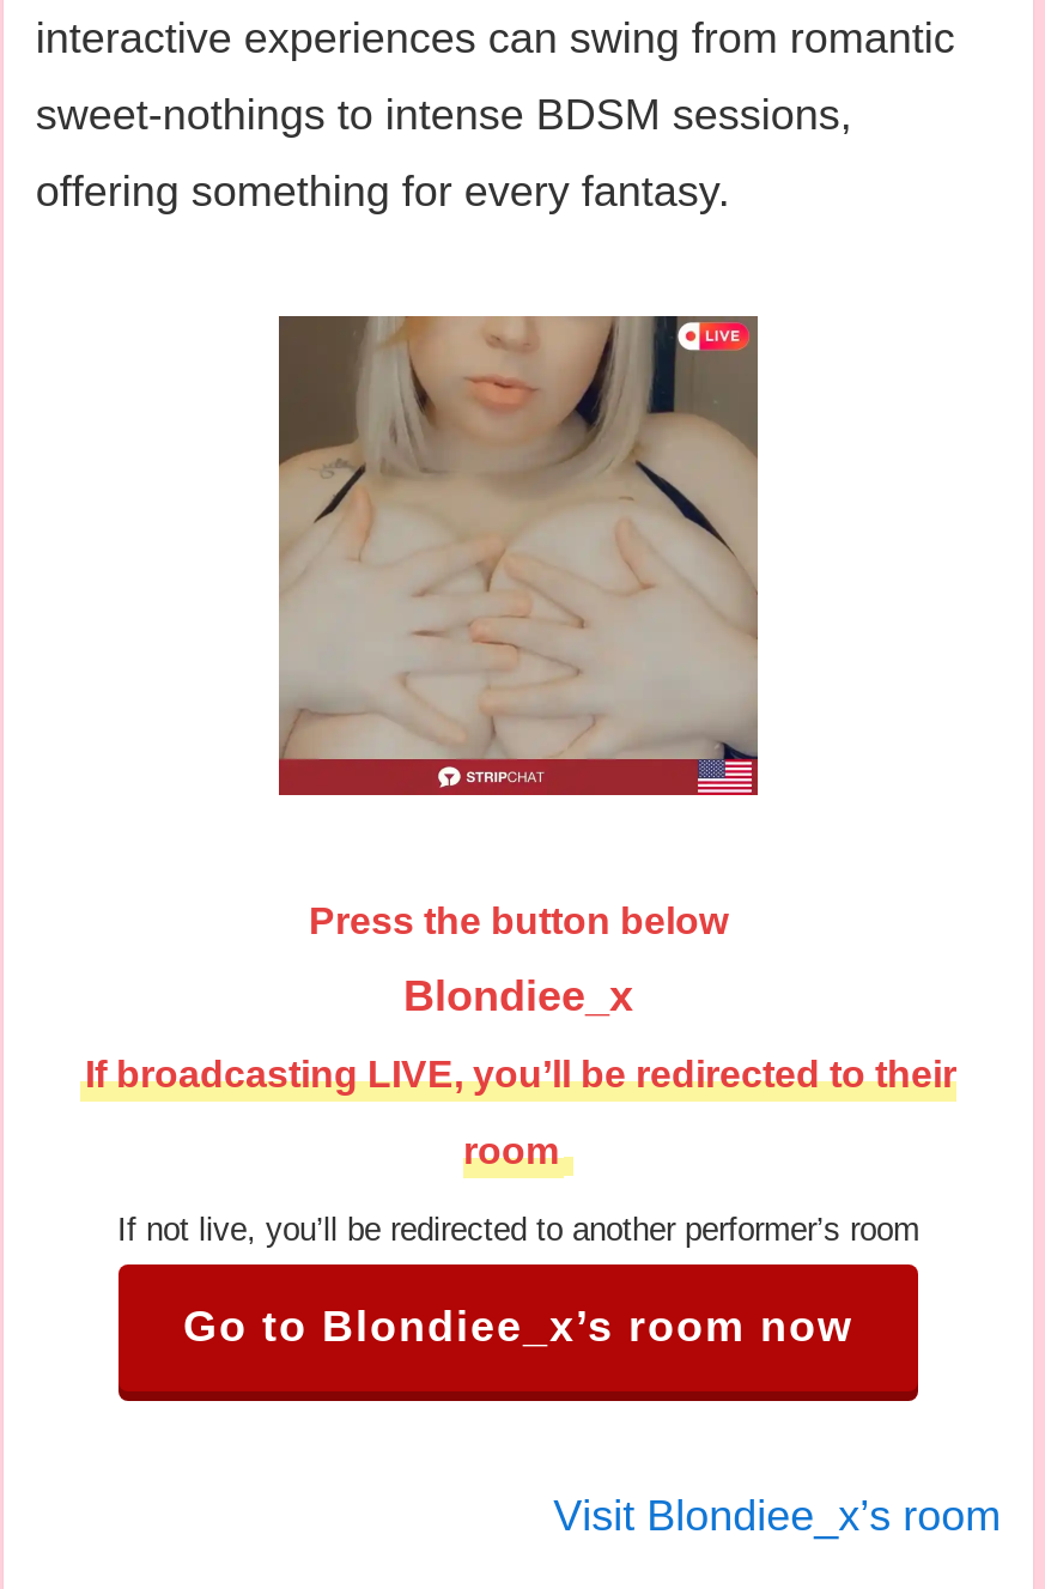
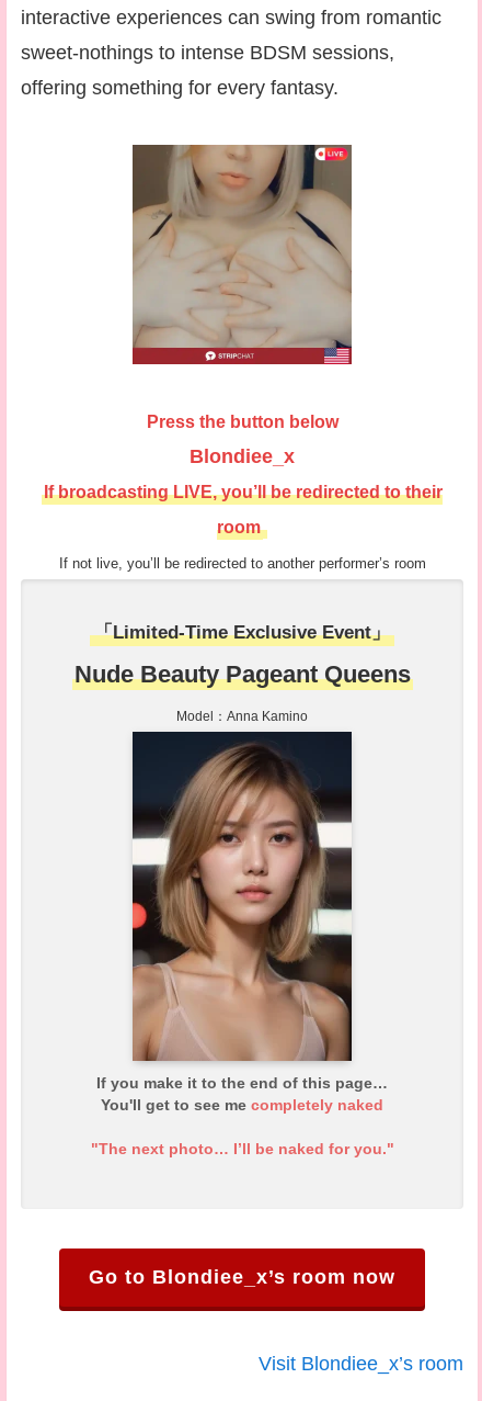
+ 「Limited-Time Exclusive Event」
+ Nude Beauty Pageant Queens
+ Model：Anna Kamino

+ [image]
+ If you make it to the end of this page…
+ You'll get to see me completely naked
+ "The next photo… I’ll be naked for you."
